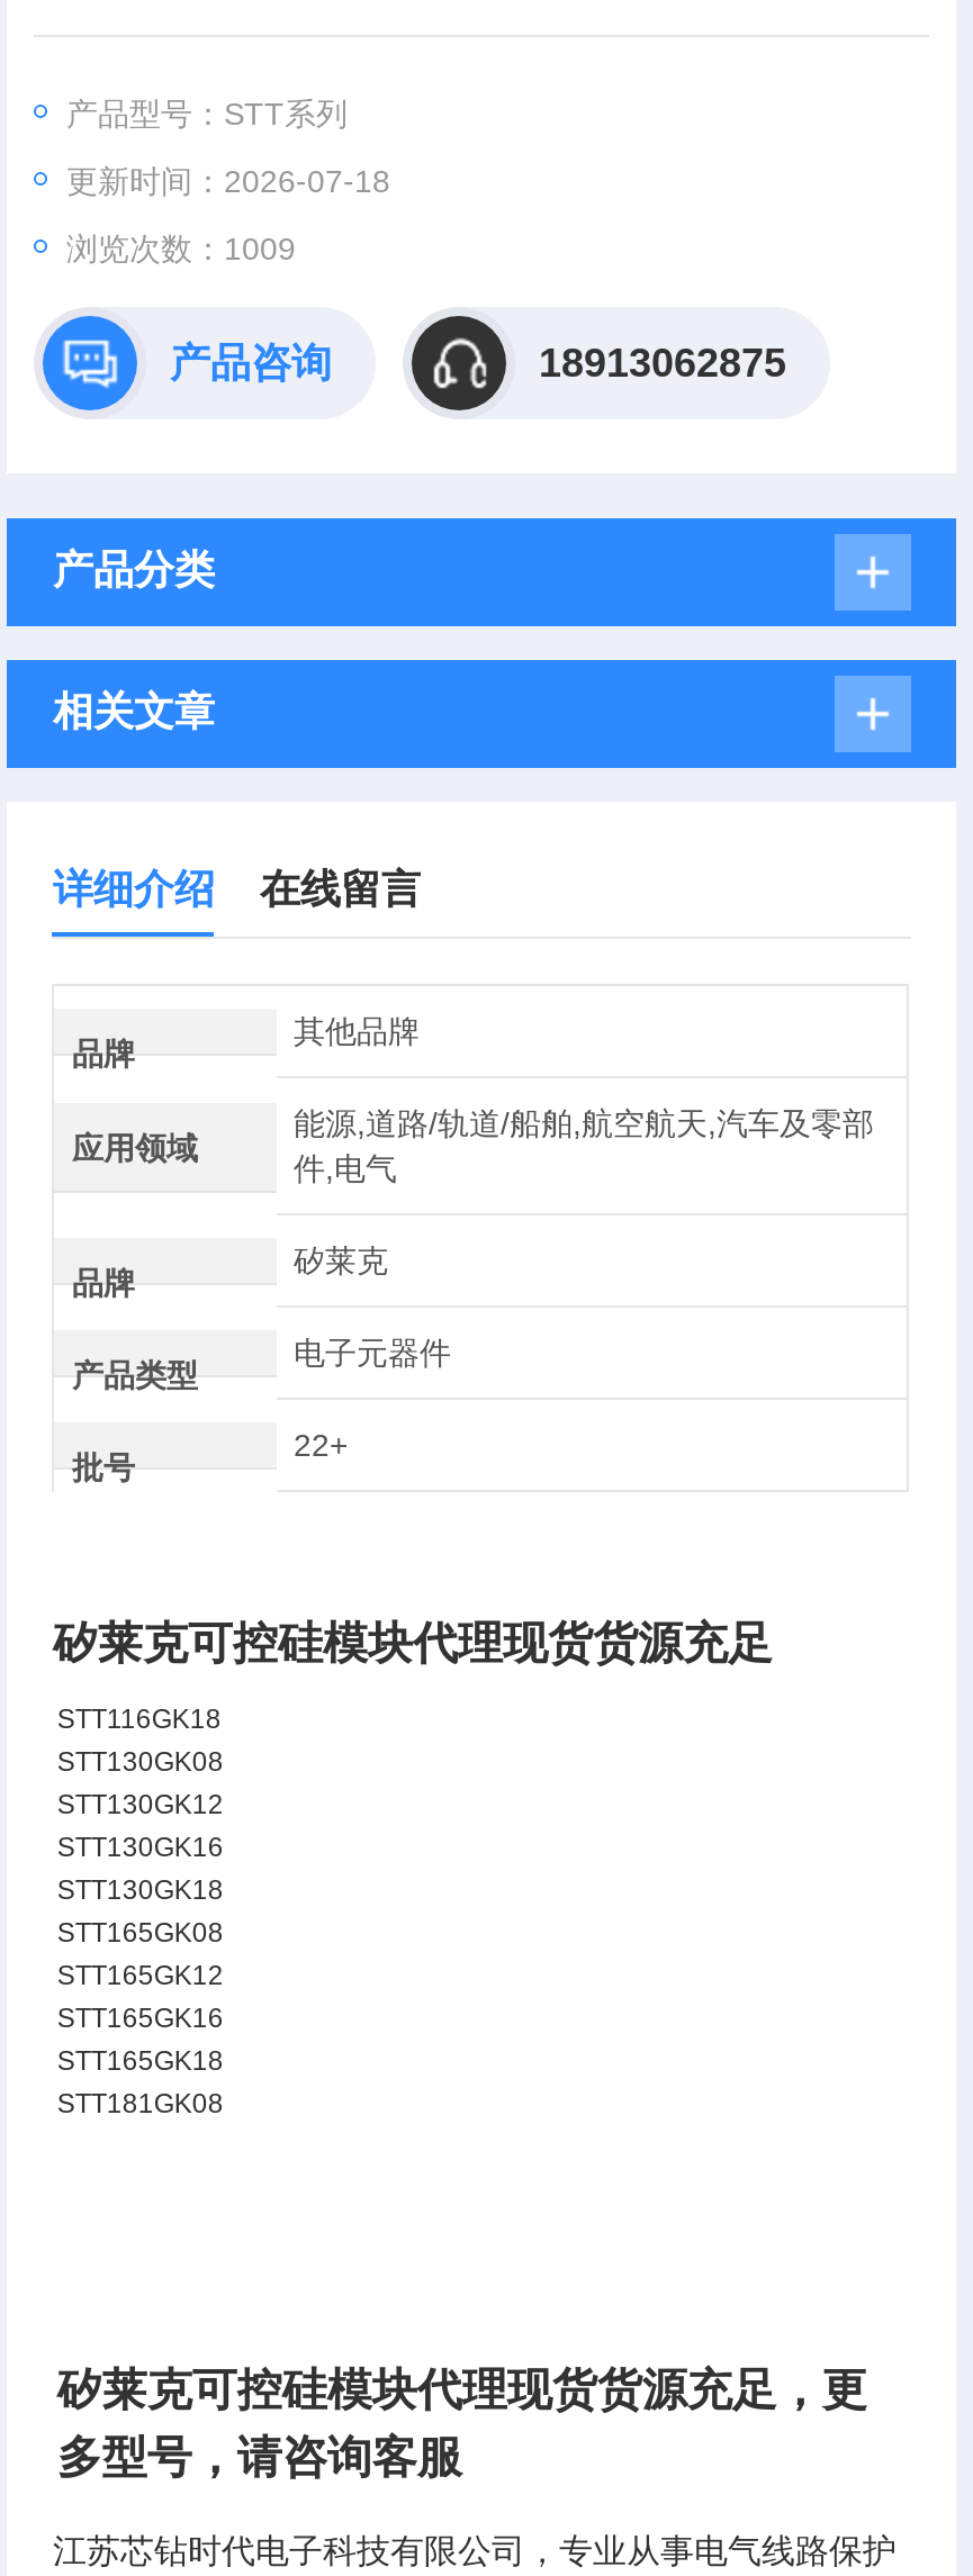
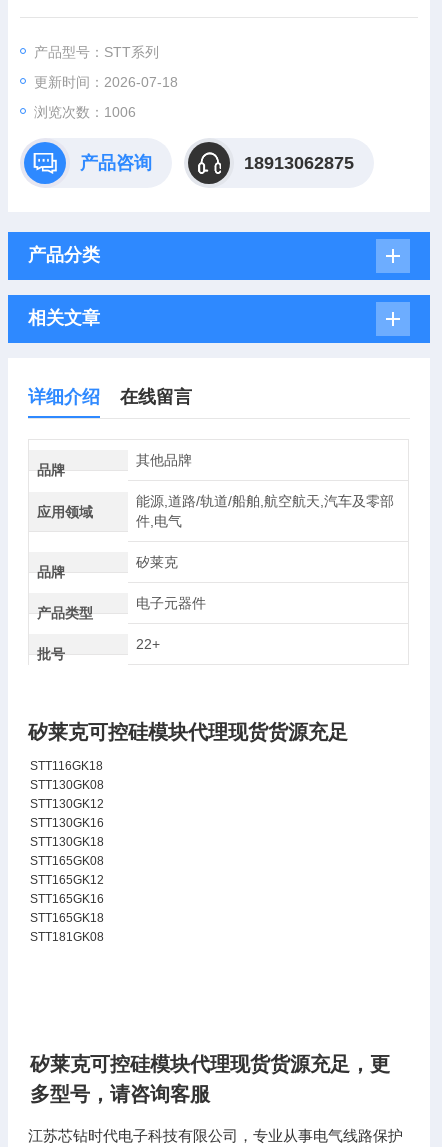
- 浏览次数：1009
+ 浏览次数：1006
